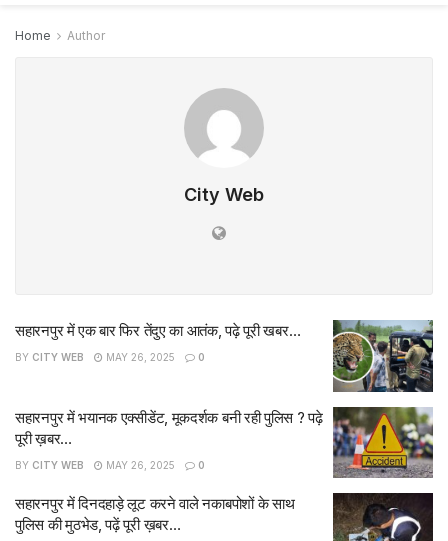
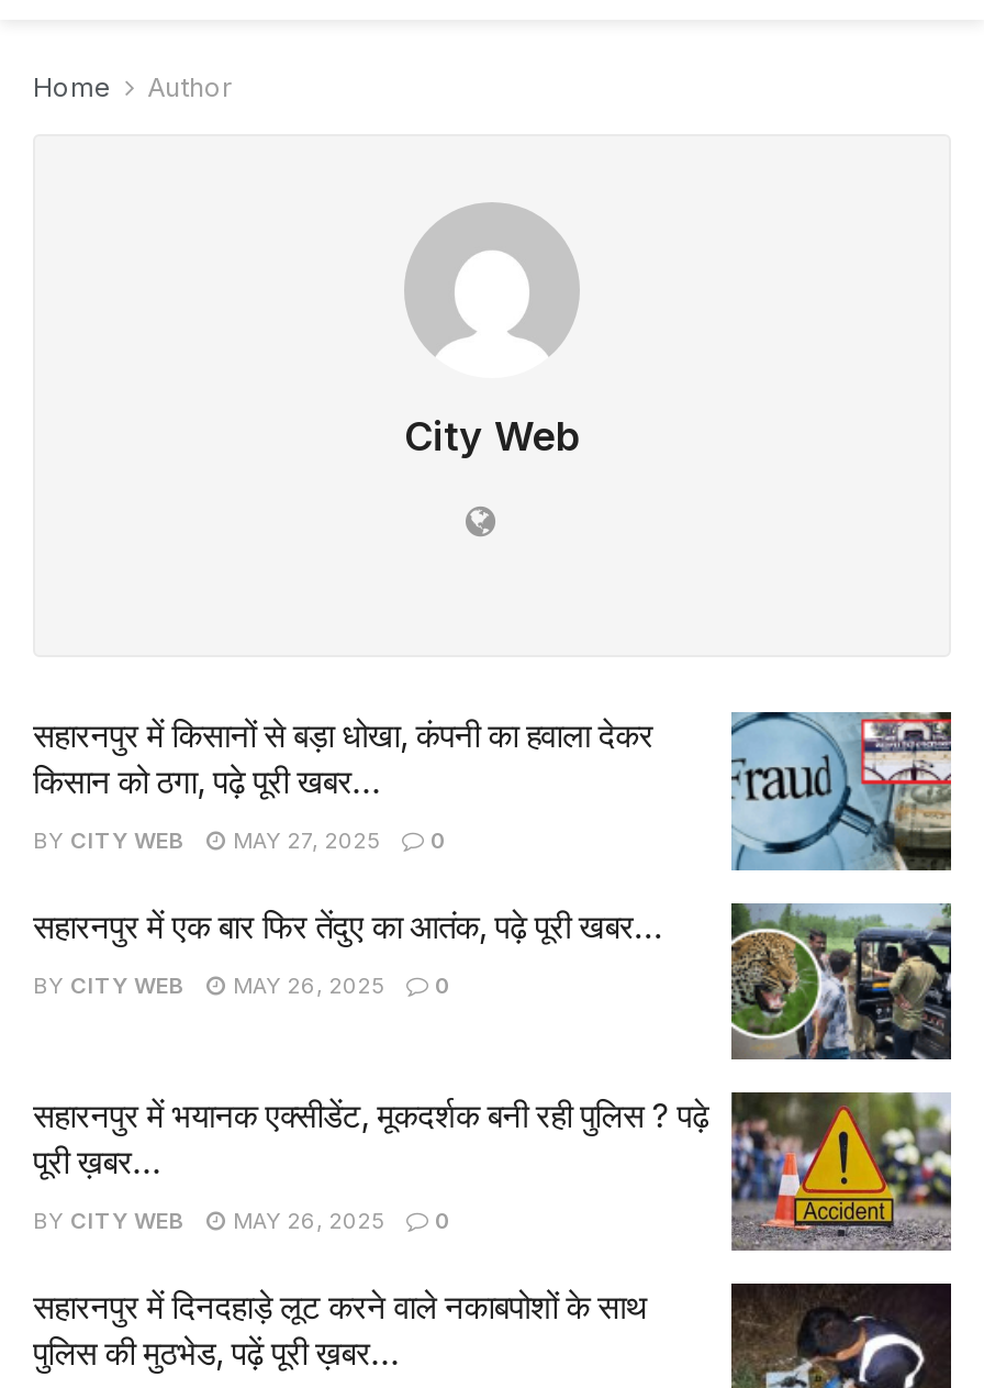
+ [image]
+ सहारनपुर में किसानों से बड़ा धोखा, कंपनी का हवाला देकर
+ किसान को ठगा, पढ़े पूरी खबर…
+ BY CITY WEB
+ MAY 27, 2025
+ 0
